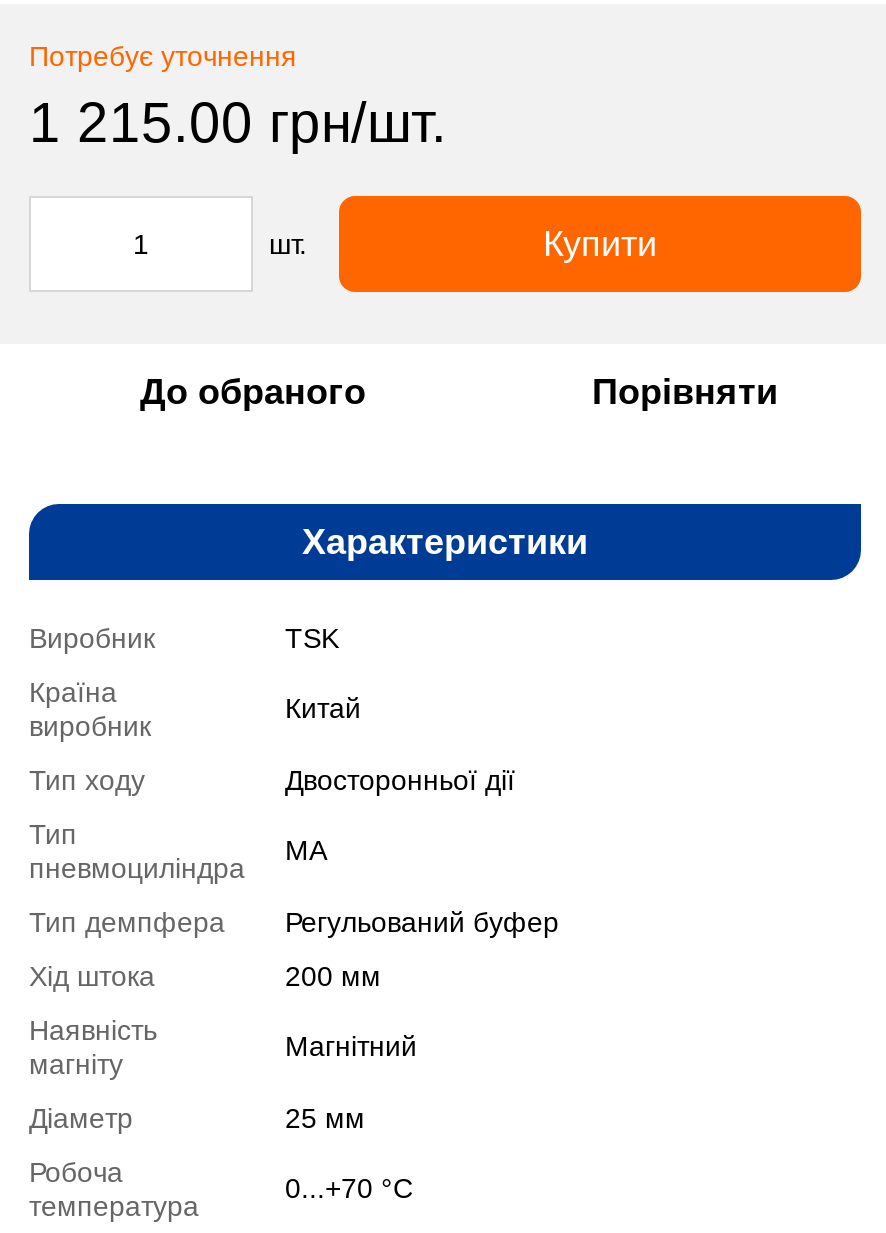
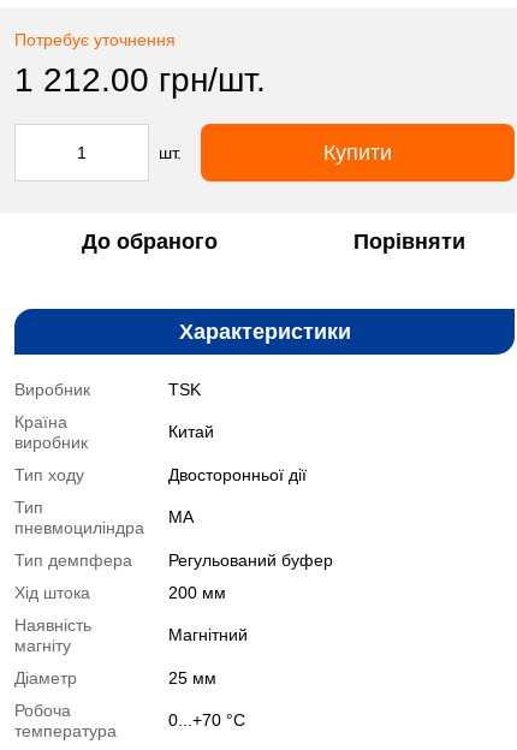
- 1 215.00 грн/шт.
+ 1 212.00 грн/шт.
